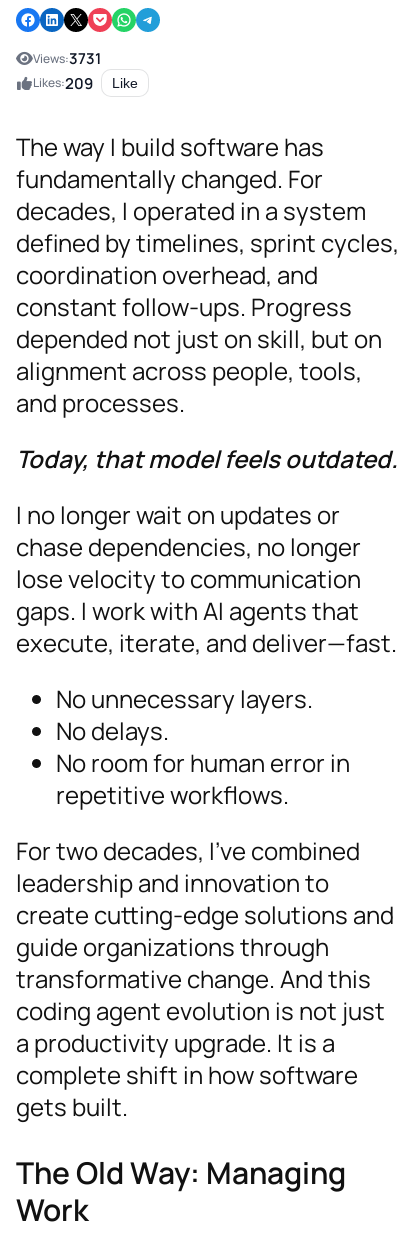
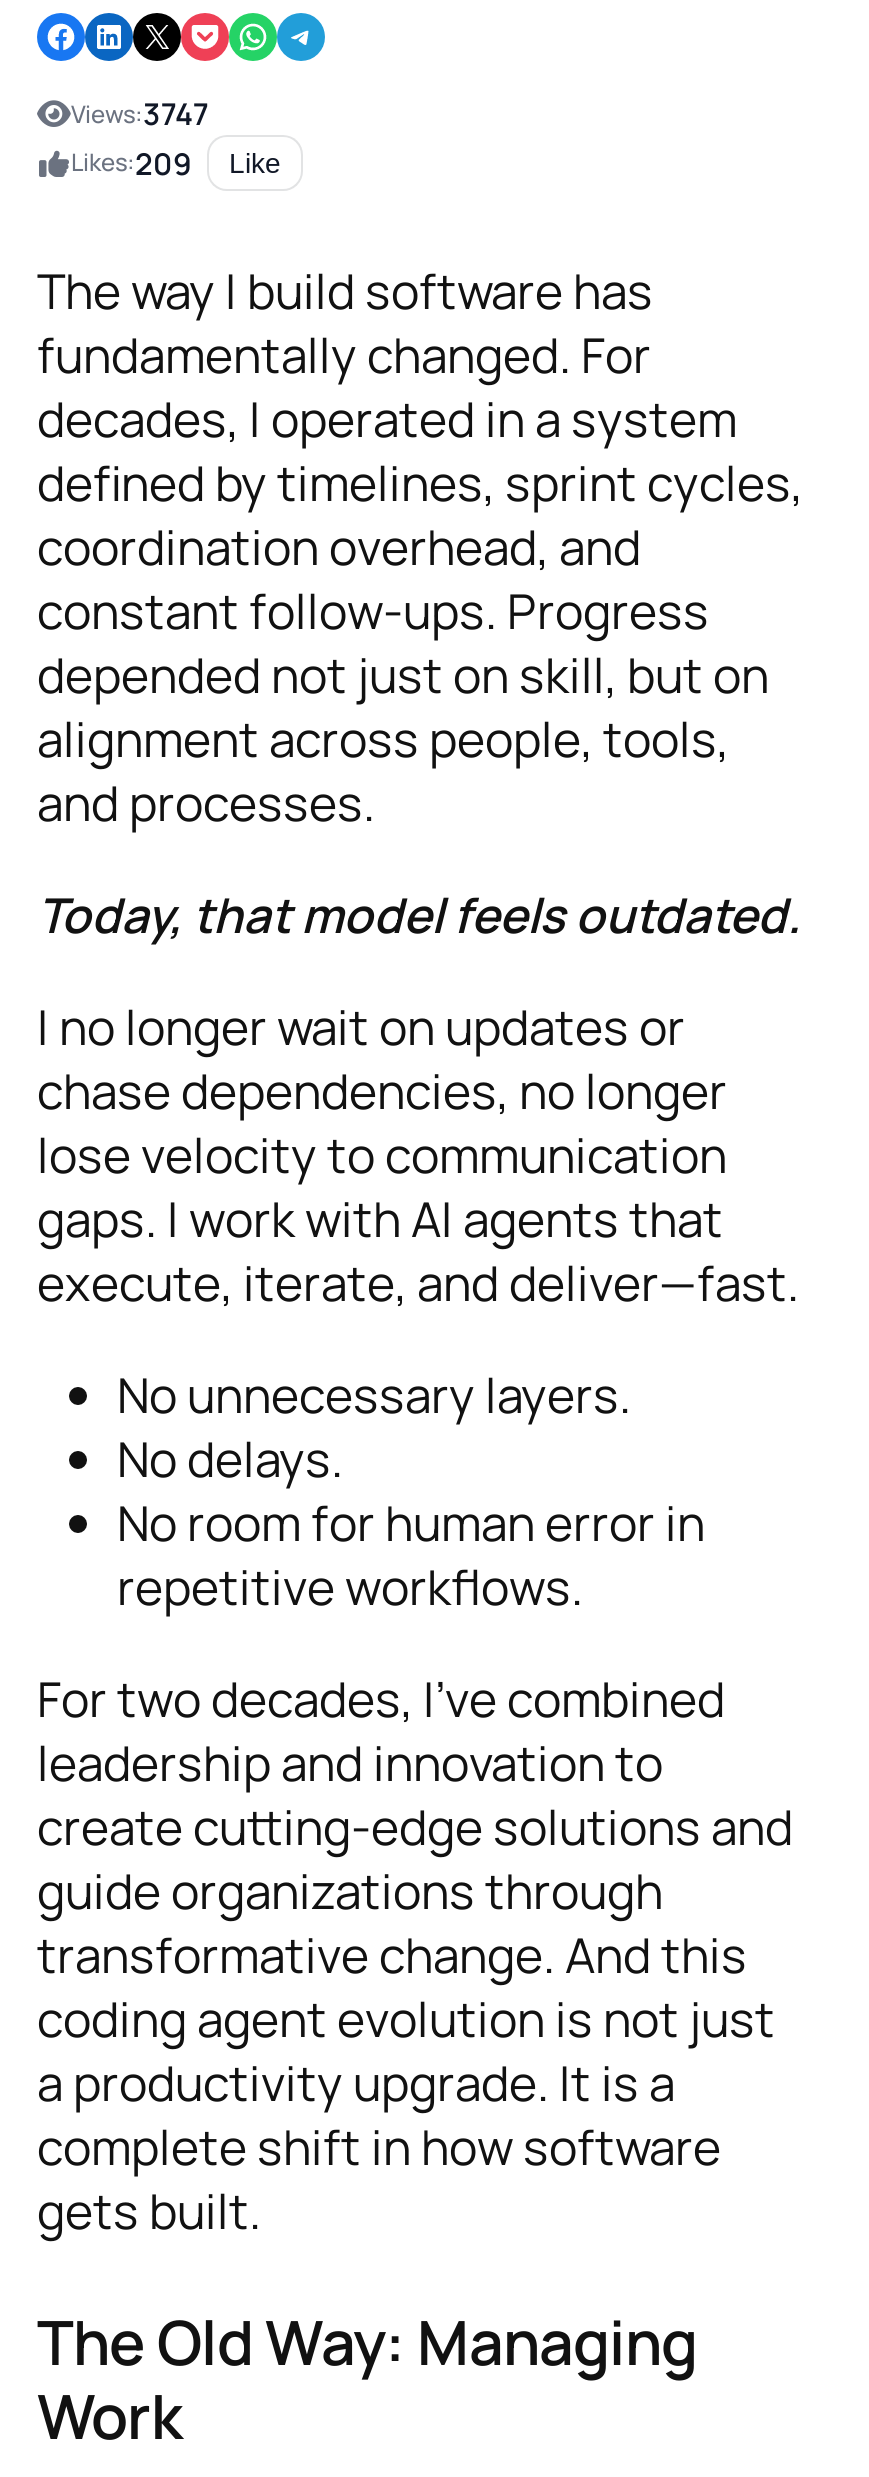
- Views:3731
+ Views:3747
